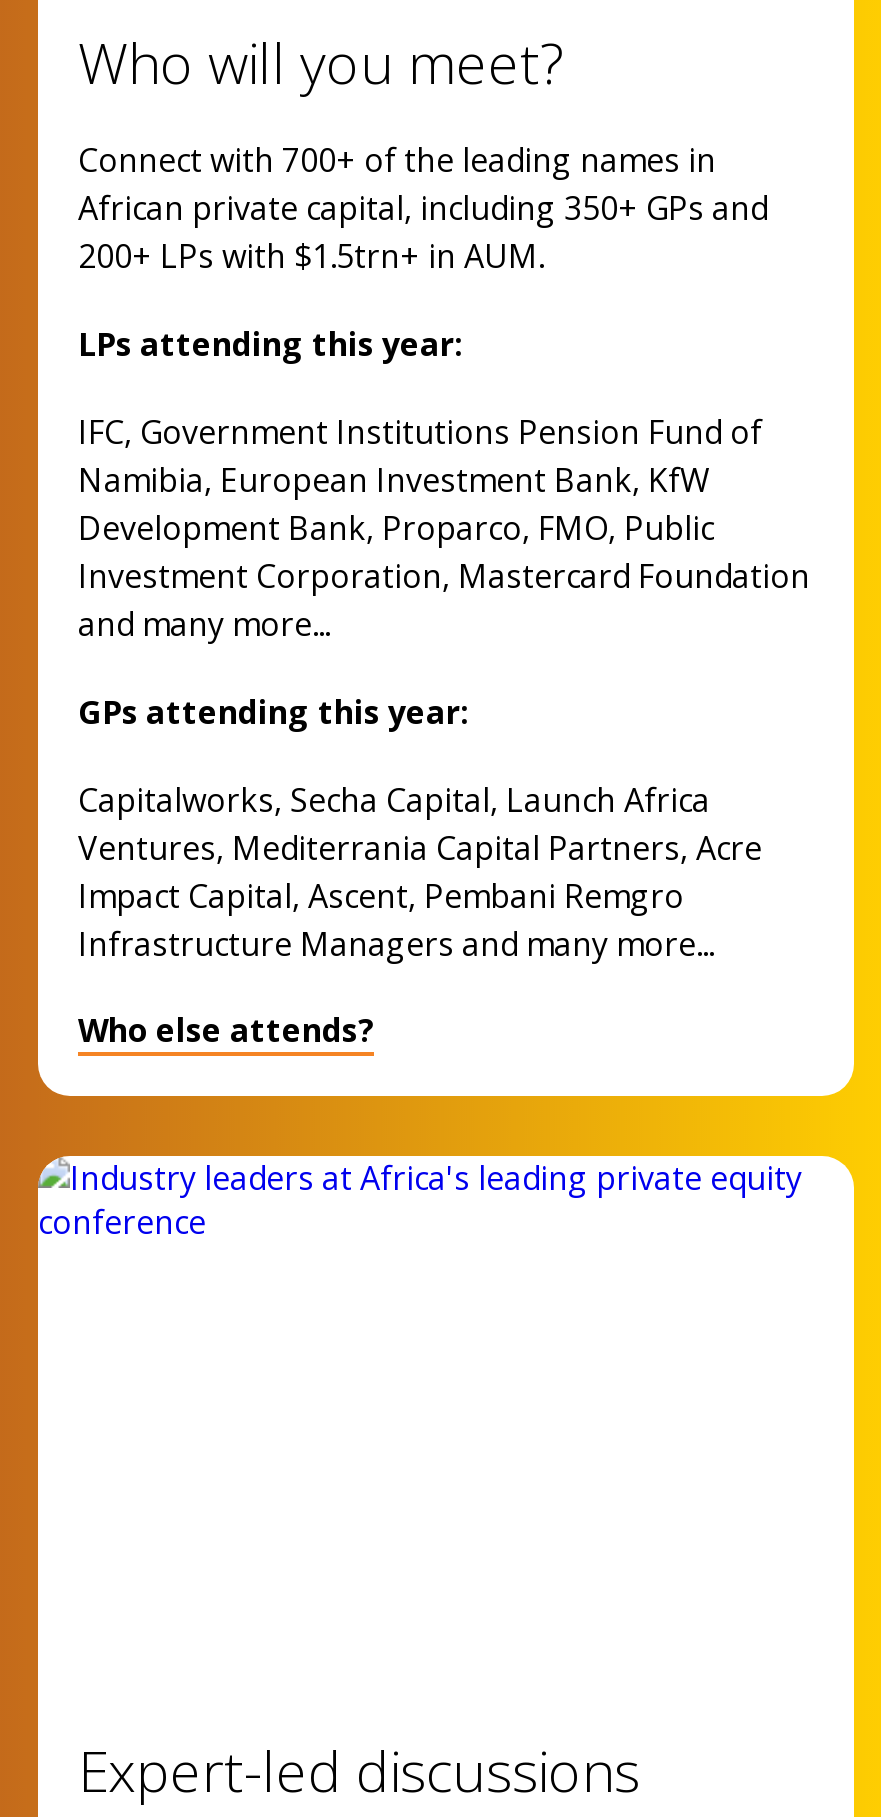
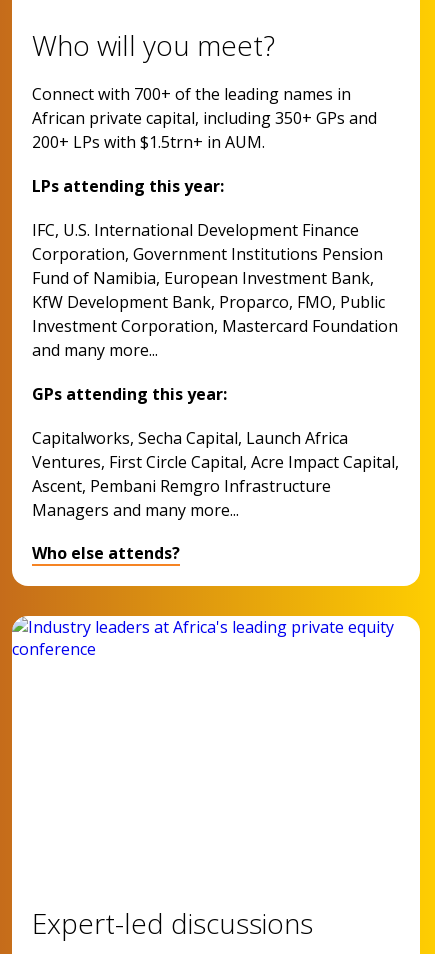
- IFC, Government Institutions Pension Fund of
- Namibia, European Investment Bank, KfW
- Development Bank, Proparco, FMO, Public
+ IFC, U.S. International Development Finance
+ Corporation, Government Institutions Pension
+ Fund of Namibia, European Investment Bank,
+ KfW Development Bank, Proparco, FMO, Public

- Ventures, Mediterrania Capital Partners, Acre
- Impact Capital, Ascent, Pembani Remgro
- Infrastructure Managers and many more...
+ Ventures, First Circle Capital, Acre Impact Capital,
+ Ascent, Pembani Remgro Infrastructure
+ Managers and many more...
